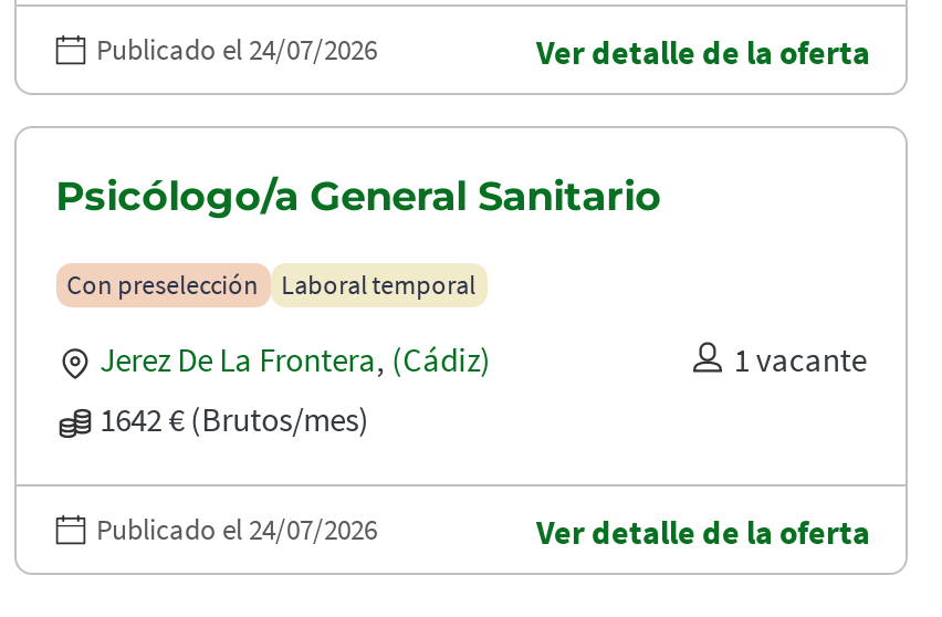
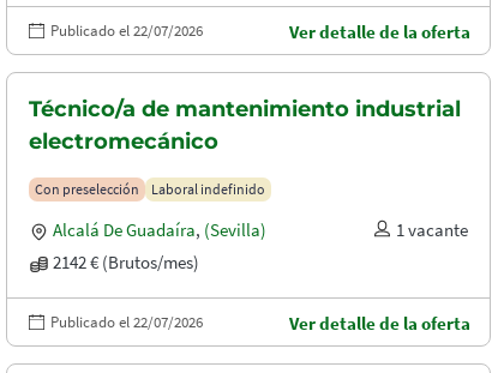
- Publicado el 24/07/2026
+ Publicado el 22/07/2026

- Psicólogo/a General Sanitario
+ Técnico/a de mantenimiento industrial
+ electromecánico

- Laboral temporal
+ Laboral indefinido

- Jerez De La Frontera, (Cádiz)
+ Alcalá De Guadaíra, (Sevilla)

- 1642 € (Brutos/mes)
+ 2142 € (Brutos/mes)

- Publicado el 24/07/2026
+ Publicado el 22/07/2026
